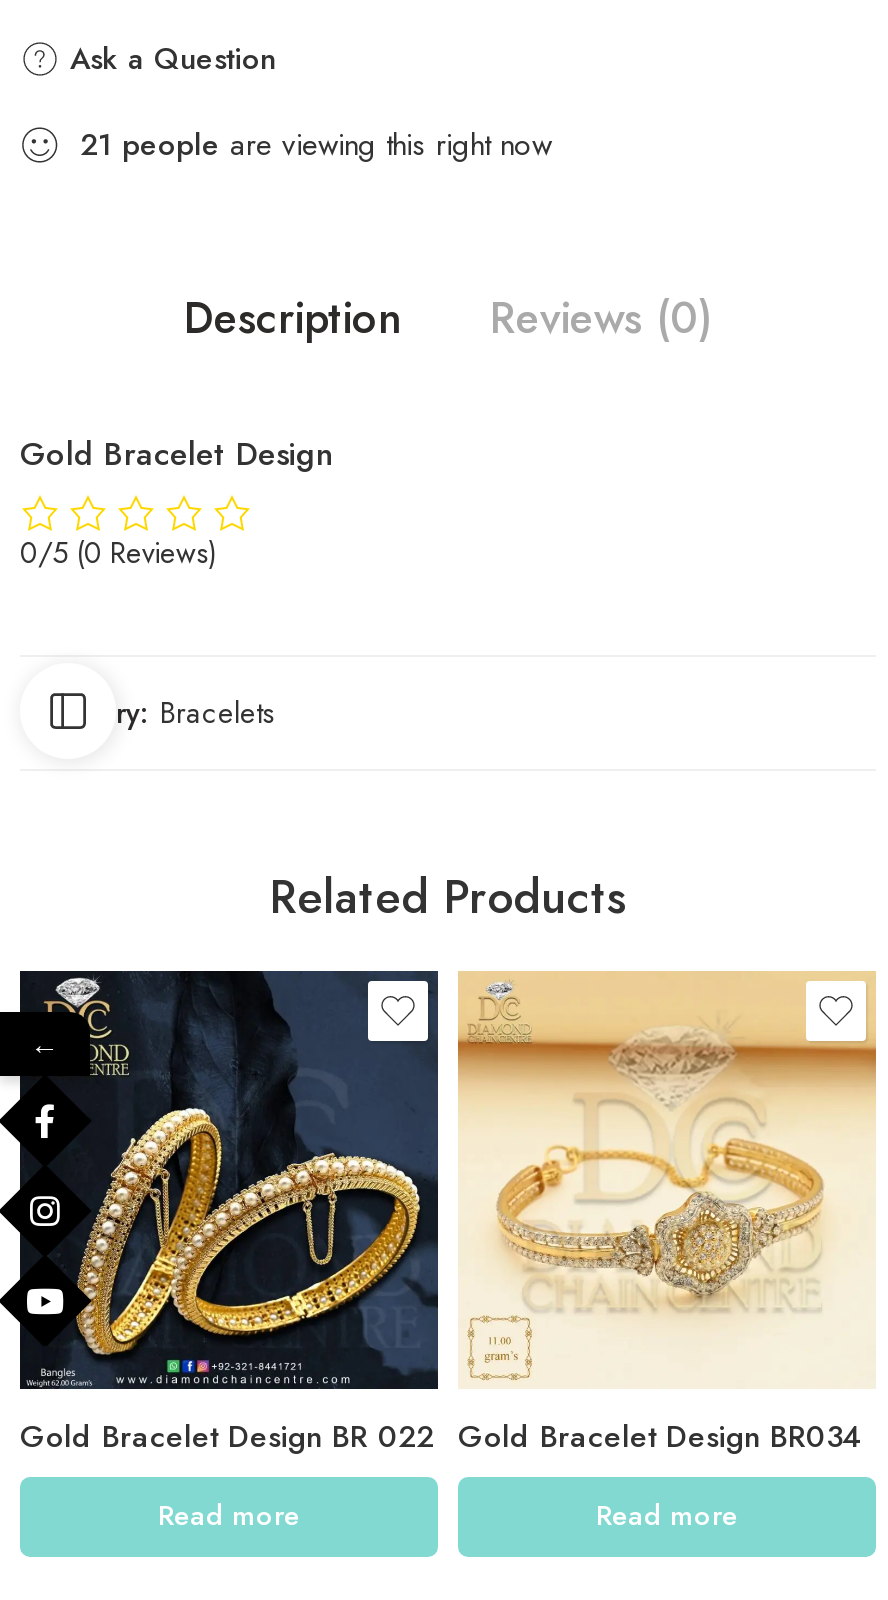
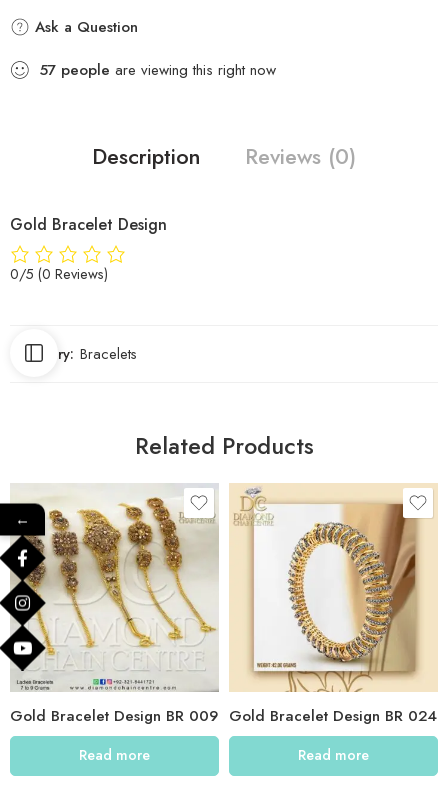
- 21 people are viewing this right now
+ 57 people are viewing this right now

- [image]
- Gold Bracelet Design BR 022
+ [image]
+ Gold Bracelet Design BR 009

- [image]
- Gold Bracelet Design BR034
+ [image]
+ Gold Bracelet Design BR 024
